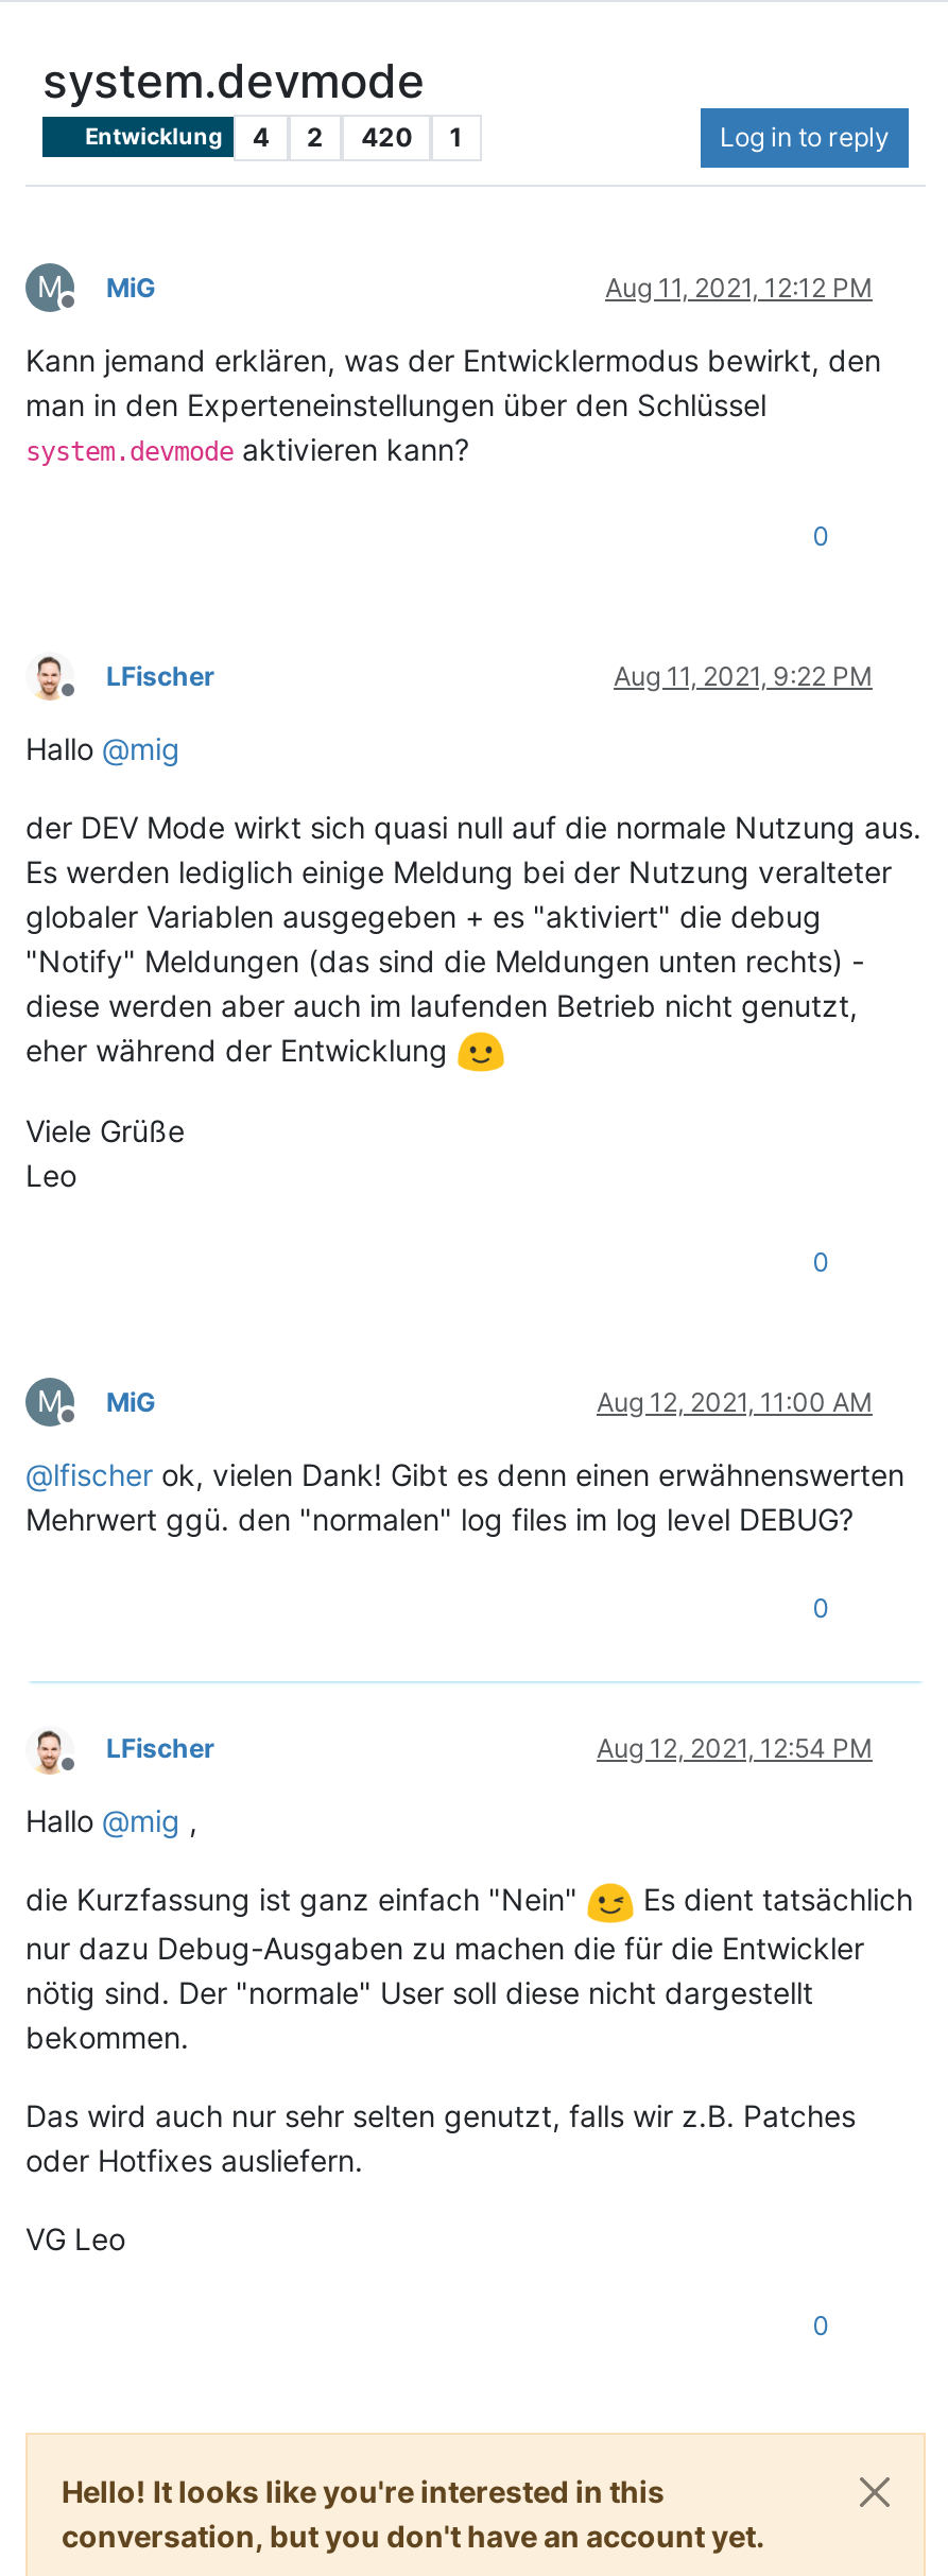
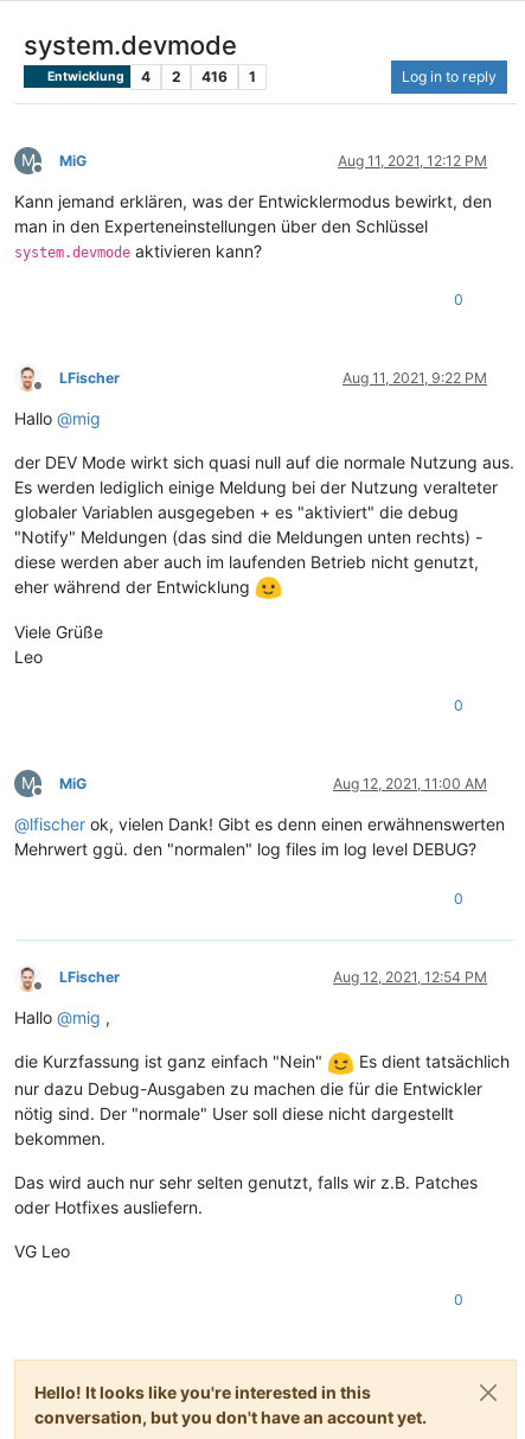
- Entwicklung 4 2 420 1
+ Entwicklung 4 2 416 1
